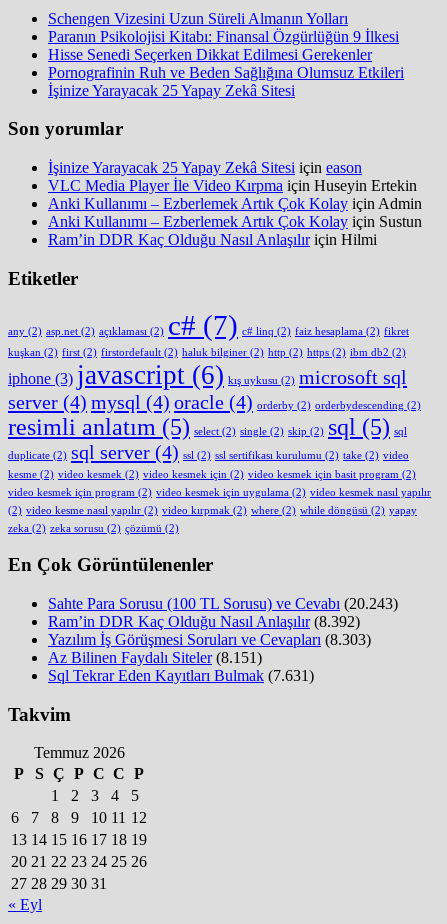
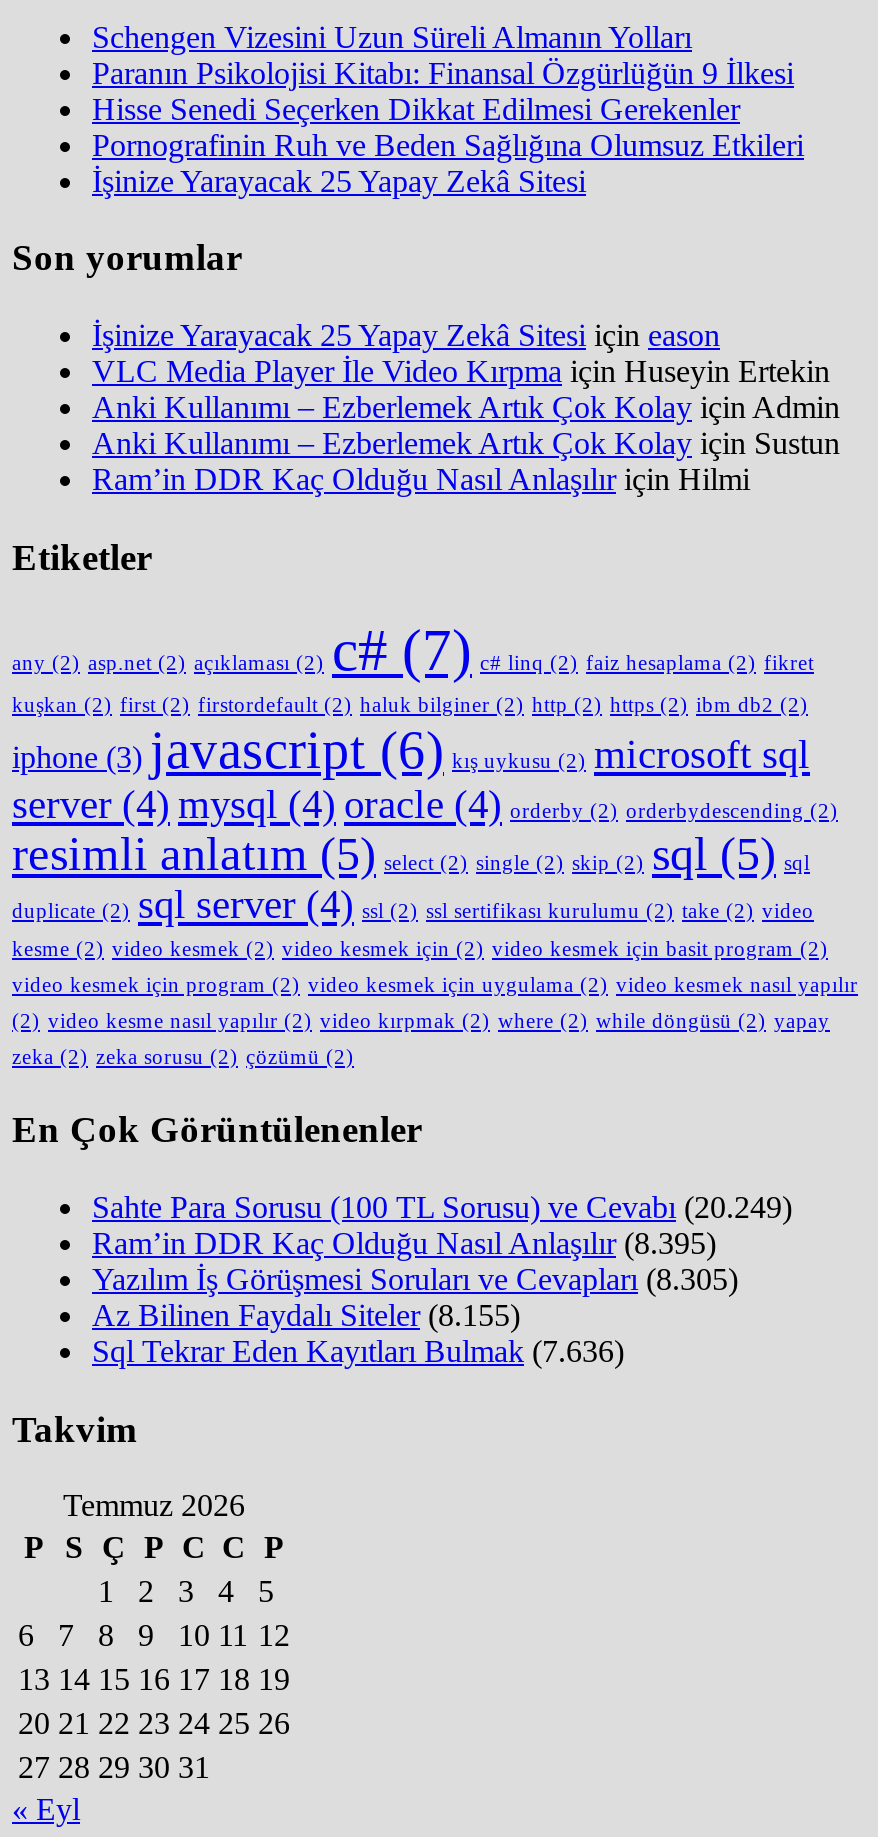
- Sahte Para Sorusu (100 TL Sorusu) ve Cevabı (20.243)
+ Sahte Para Sorusu (100 TL Sorusu) ve Cevabı (20.249)

- Ram’in DDR Kaç Olduğu Nasıl Anlaşılır (8.392)
+ Ram’in DDR Kaç Olduğu Nasıl Anlaşılır (8.395)

- Yazılım İş Görüşmesi Soruları ve Cevapları (8.303)
+ Yazılım İş Görüşmesi Soruları ve Cevapları (8.305)

- Az Bilinen Faydalı Siteler (8.151)
+ Az Bilinen Faydalı Siteler (8.155)

- Sql Tekrar Eden Kayıtları Bulmak (7.631)
+ Sql Tekrar Eden Kayıtları Bulmak (7.636)
